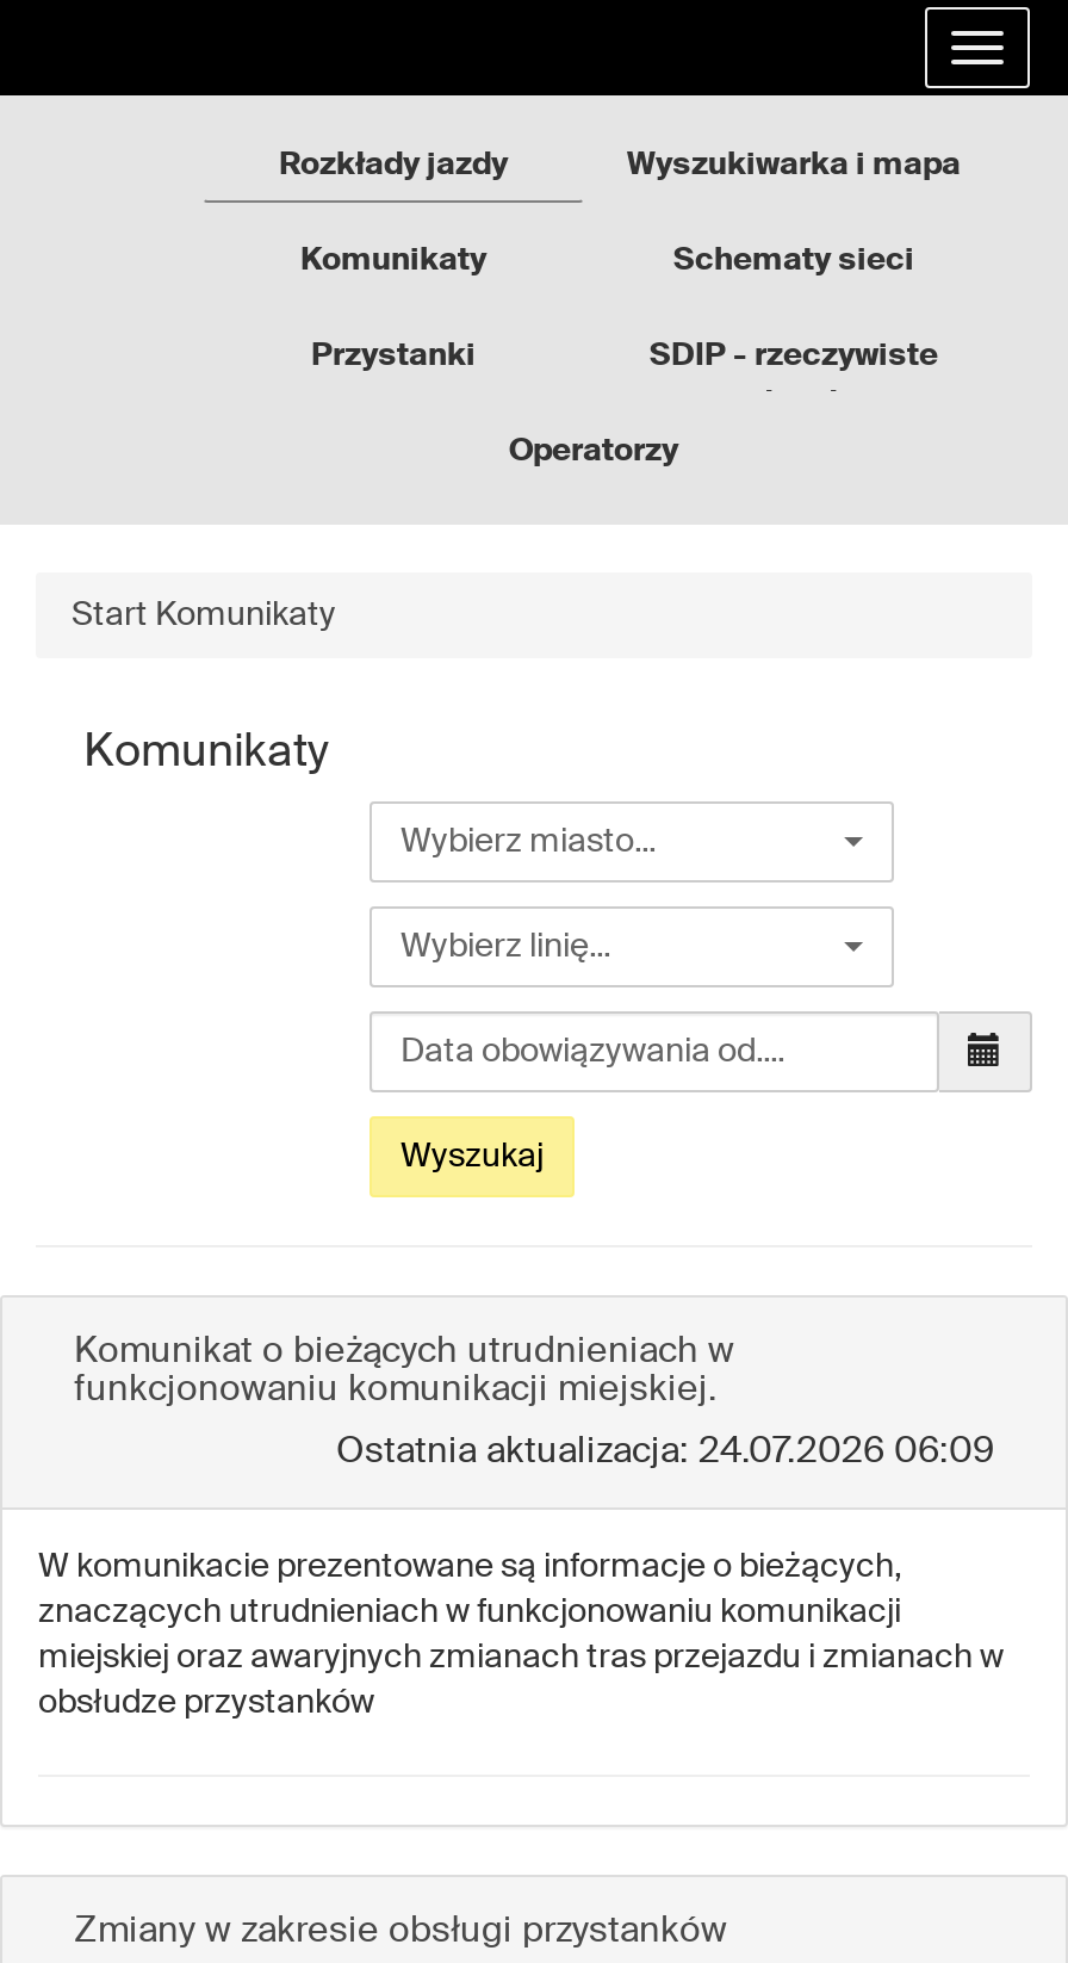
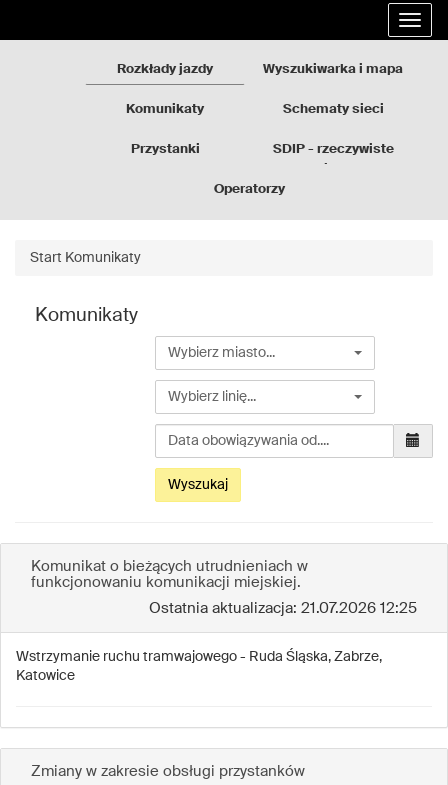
- Ostatnia aktualizacja: 24.07.2026 06:09
+ Ostatnia aktualizacja: 21.07.2026 12:25

- W komunikacie prezentowane są informacje o bieżących,
- znaczących utrudnieniach w funkcjonowaniu komunikacji
- miejskiej oraz awaryjnych zmianach tras przejazdu i zmianach w
- obsłudze przystanków
+ Wstrzymanie ruchu tramwajowego - Ruda Śląska, Zabrze,
+ Katowice
